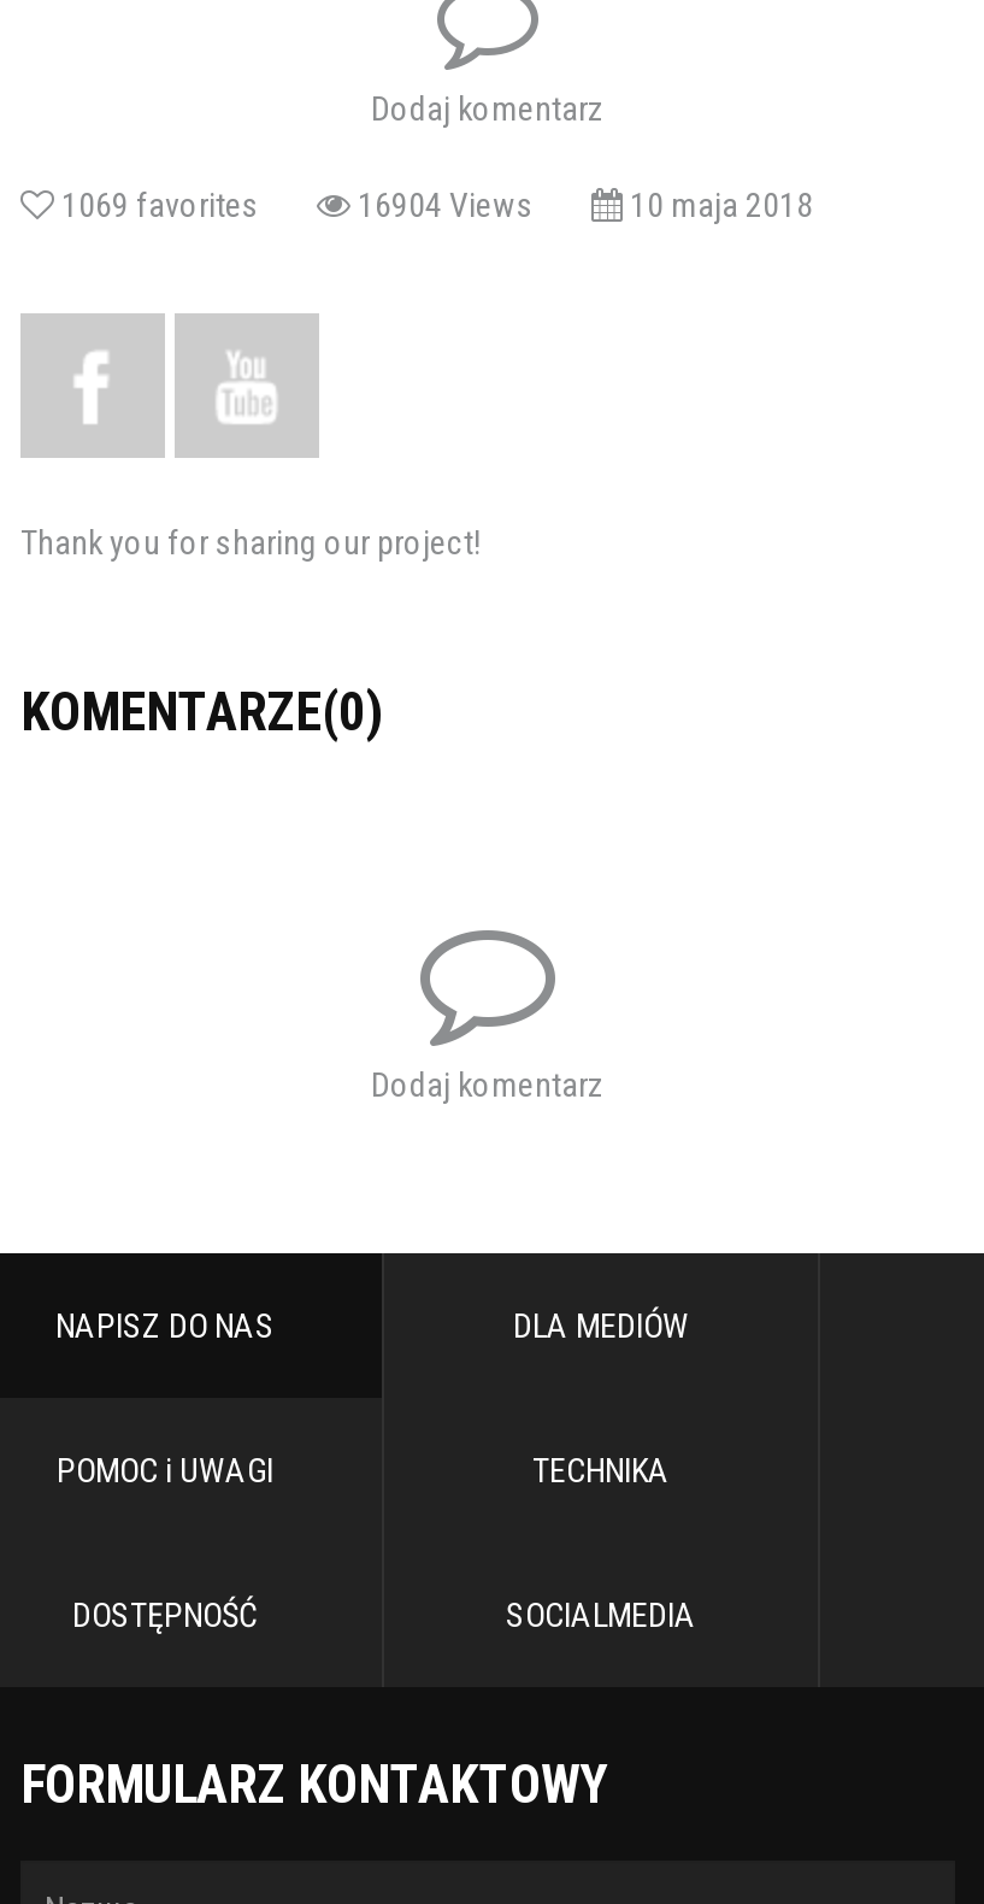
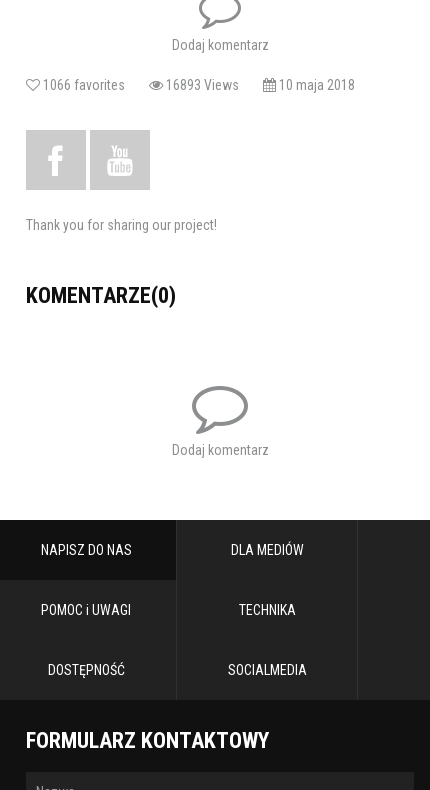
- 1069 favorites
+ 1066 favorites

- 16904 Views
+ 16893 Views
